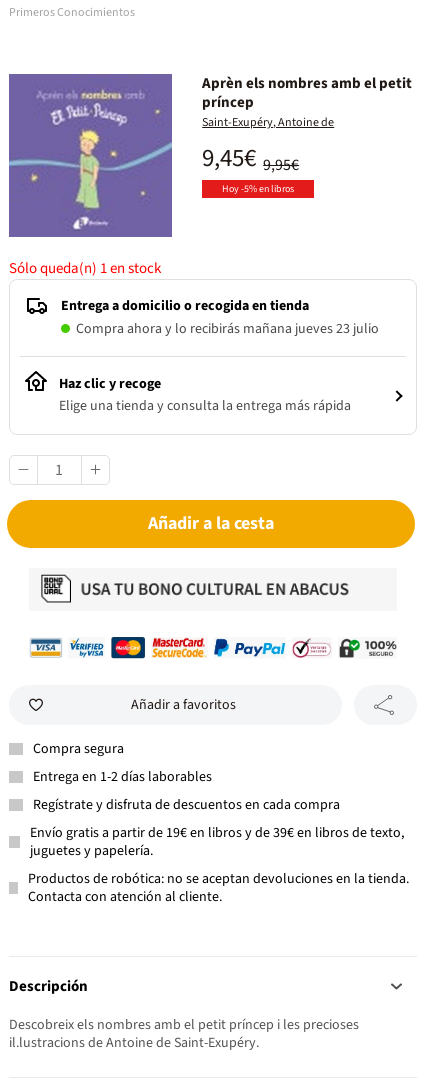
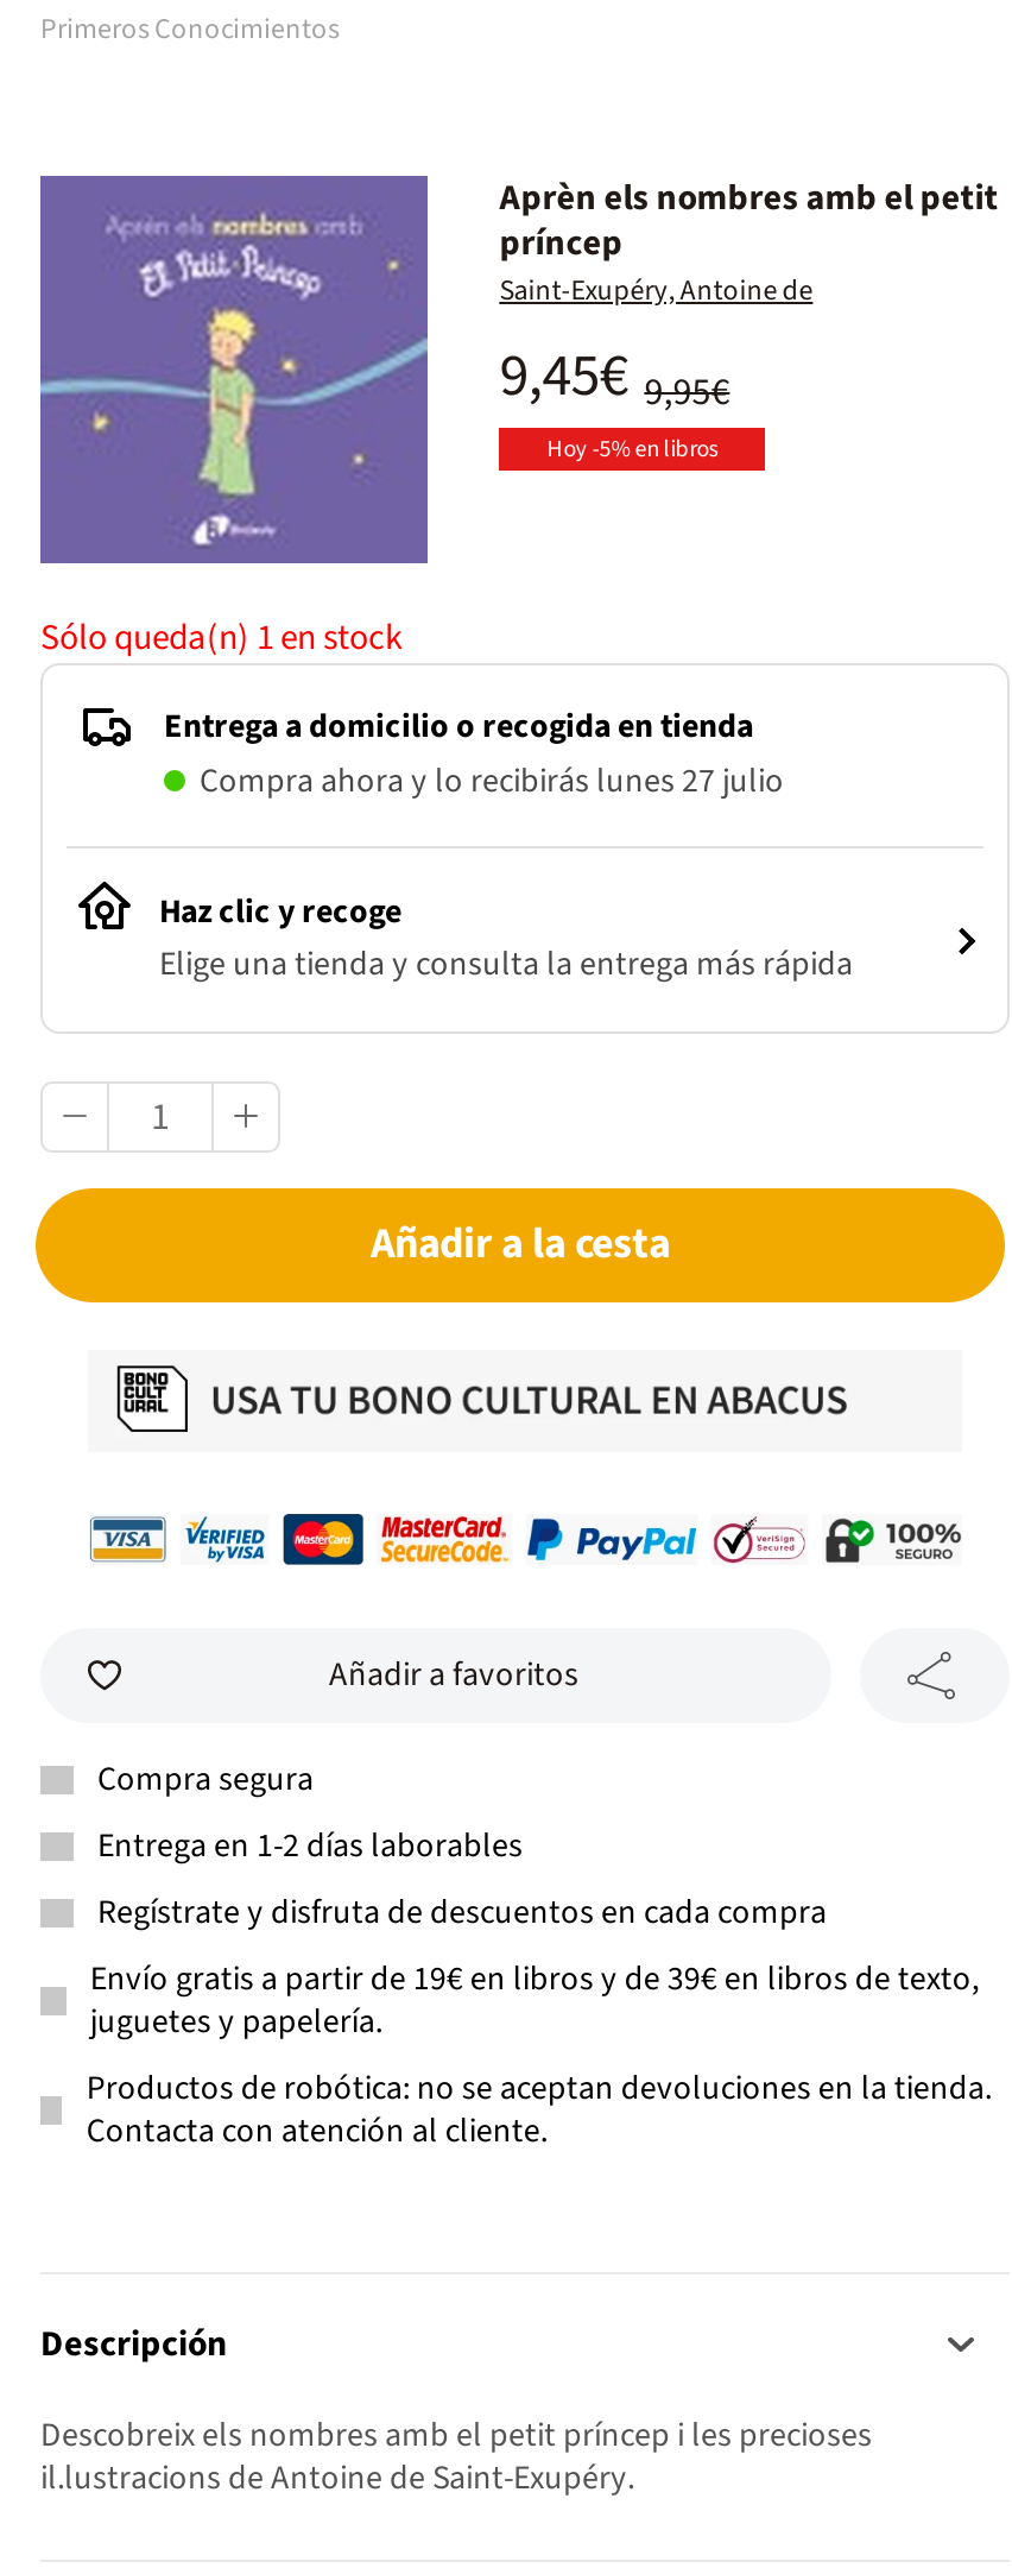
- Compra ahora y lo recibirás mañana jueves 23 julio
+ Compra ahora y lo recibirás lunes 27 julio
